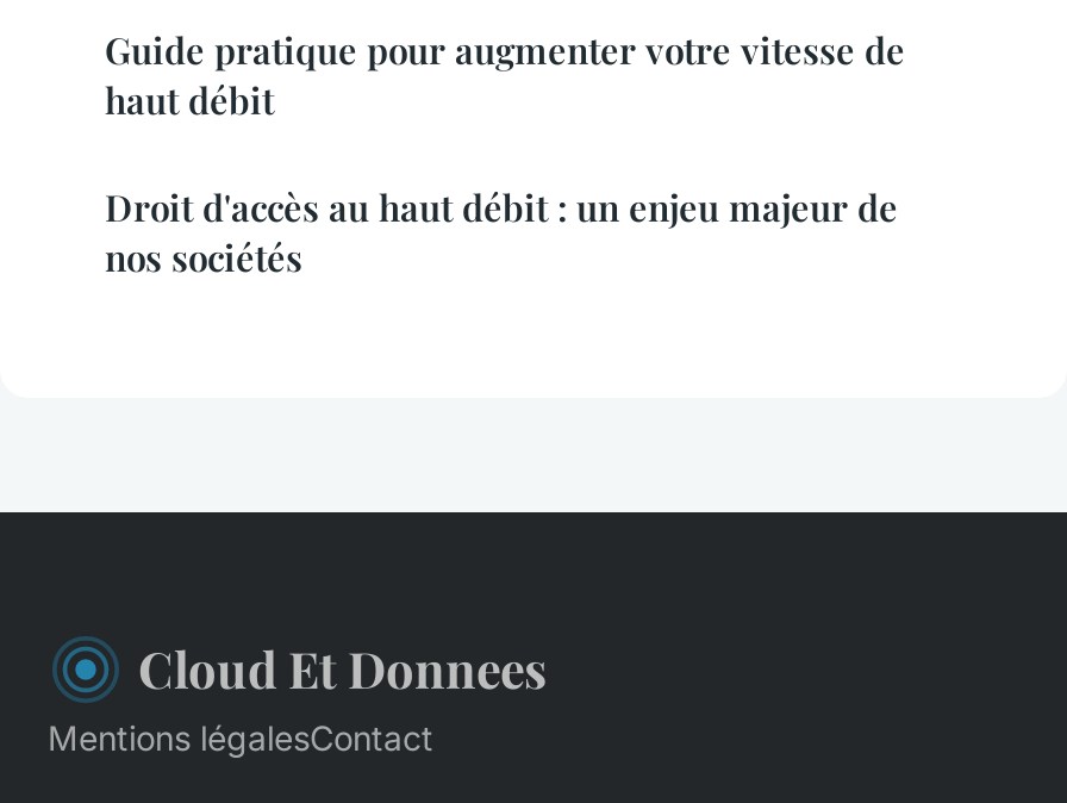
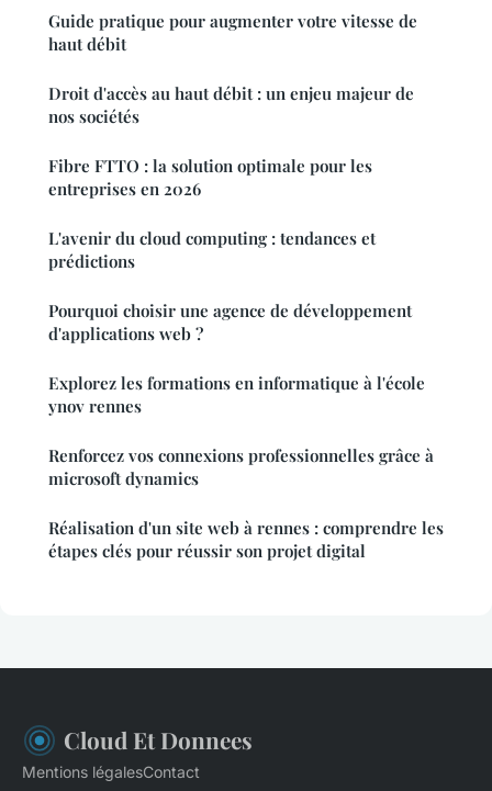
+ Fibre FTTO : la solution optimale pour les
+ entreprises en 2026
+ L'avenir du cloud computing : tendances et
+ prédictions
+ Pourquoi choisir une agence de développement
+ d'applications web ?
+ Explorez les formations en informatique à l'école
+ ynov rennes
+ Renforcez vos connexions professionnelles grâce à
+ microsoft dynamics
+ Réalisation d'un site web à rennes : comprendre les
+ étapes clés pour réussir son projet digital
